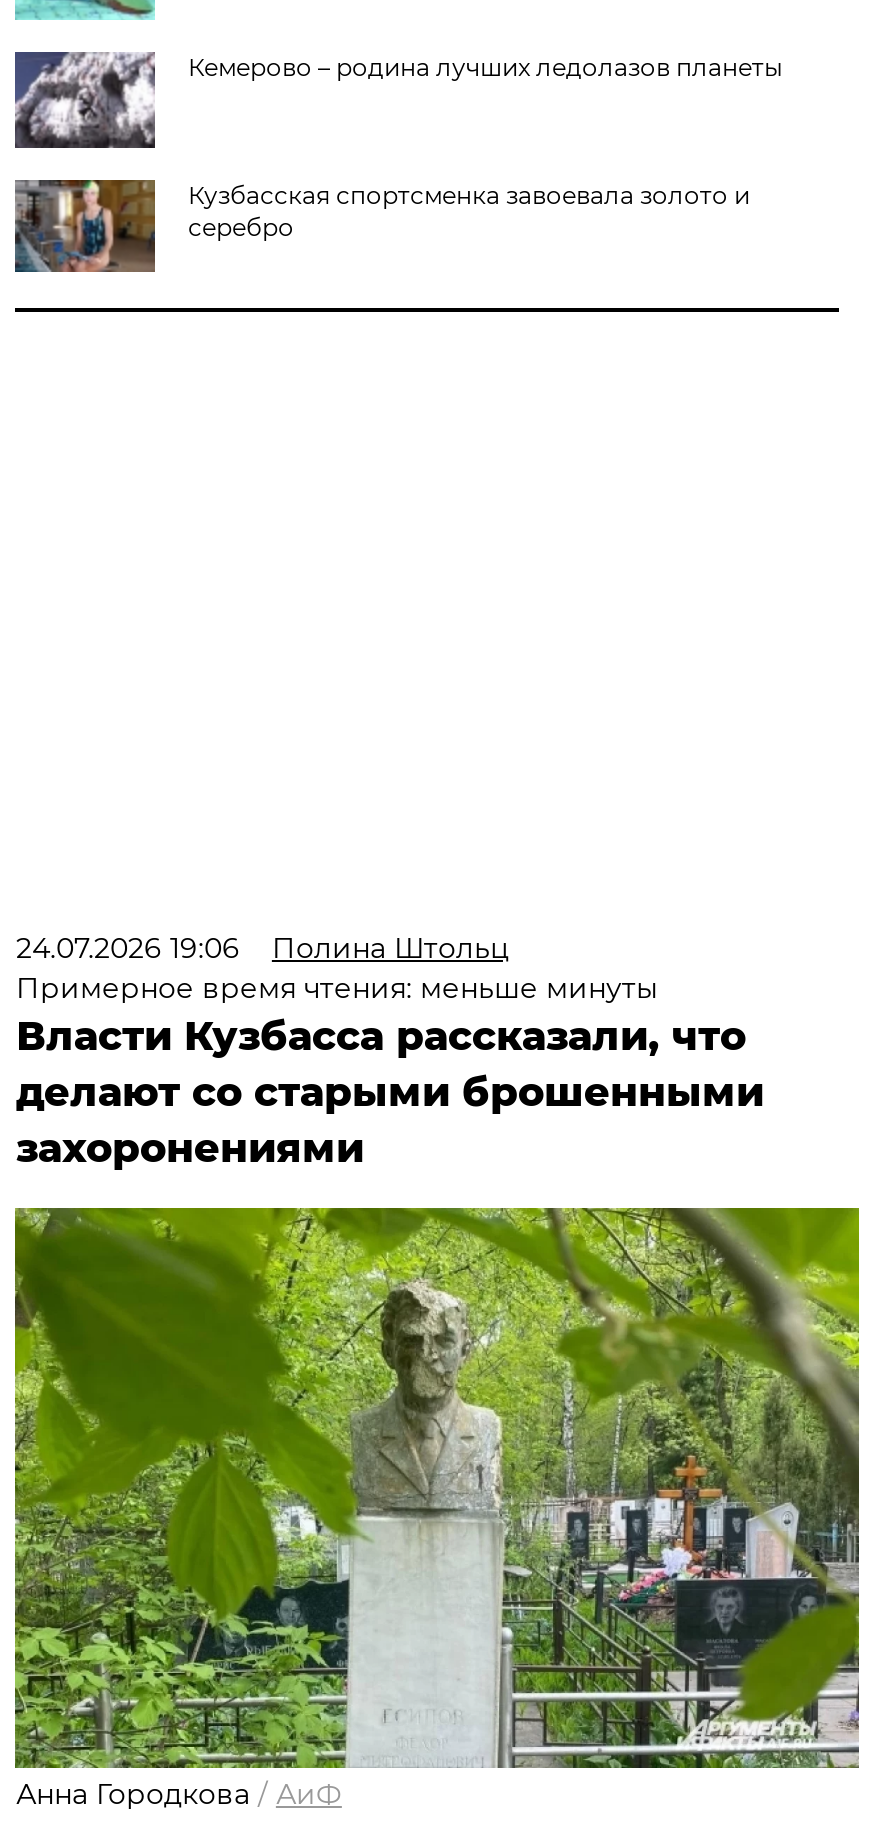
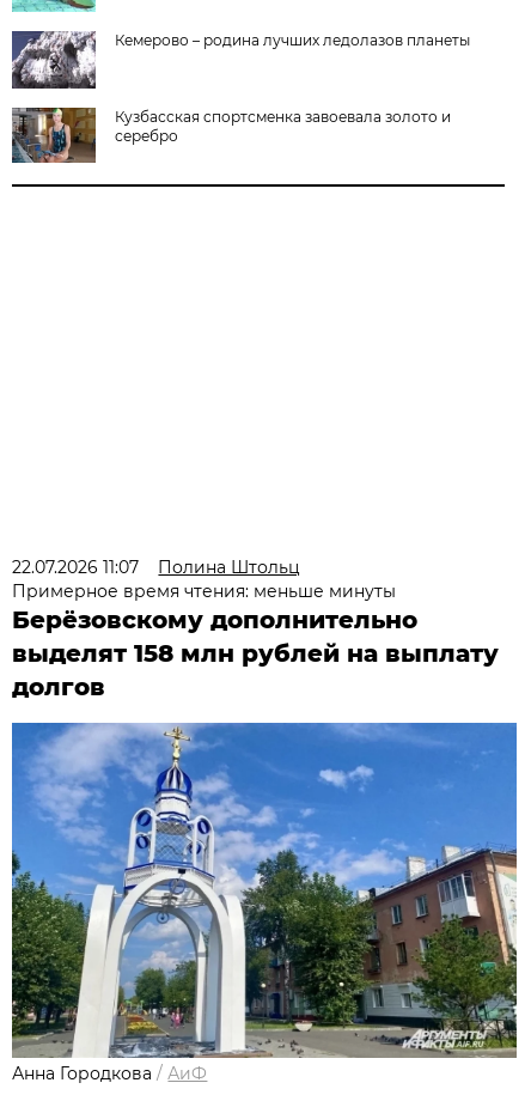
- 24.07.2026 19:06 Полина Штольц
+ 22.07.2026 11:07 Полина Штольц

- Власти Кузбасса рассказали, что
- делают со старыми брошенными
- захоронениями
+ Берёзовскому дополнительно
+ выделят 158 млн рублей на выплату
+ долгов

- [image]
+ [image]
